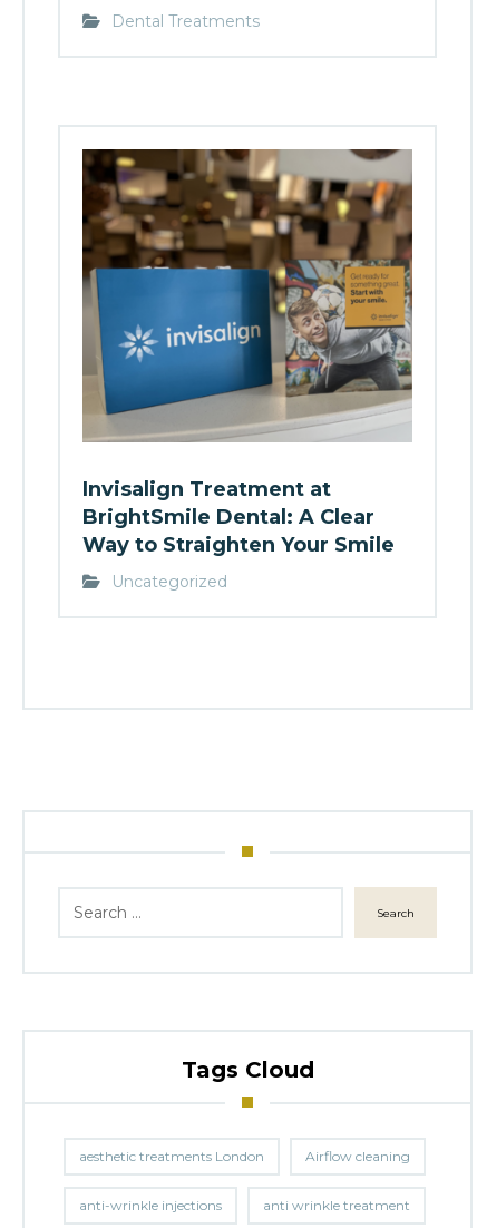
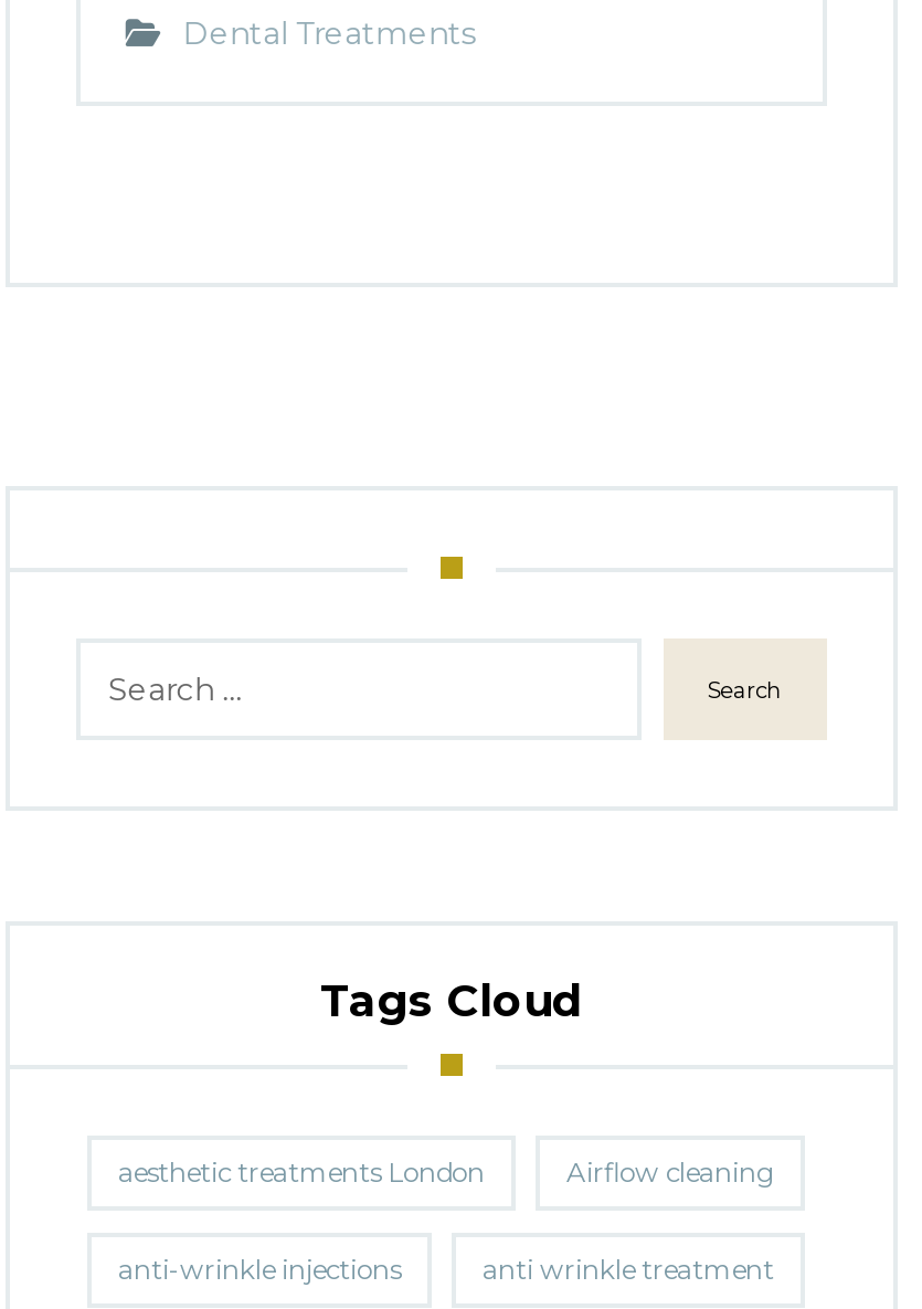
- [image]
- Invisalign Treatment at
- BrightSmile Dental: A Clear
- Way to Straighten Your Smile
- Uncategorized
